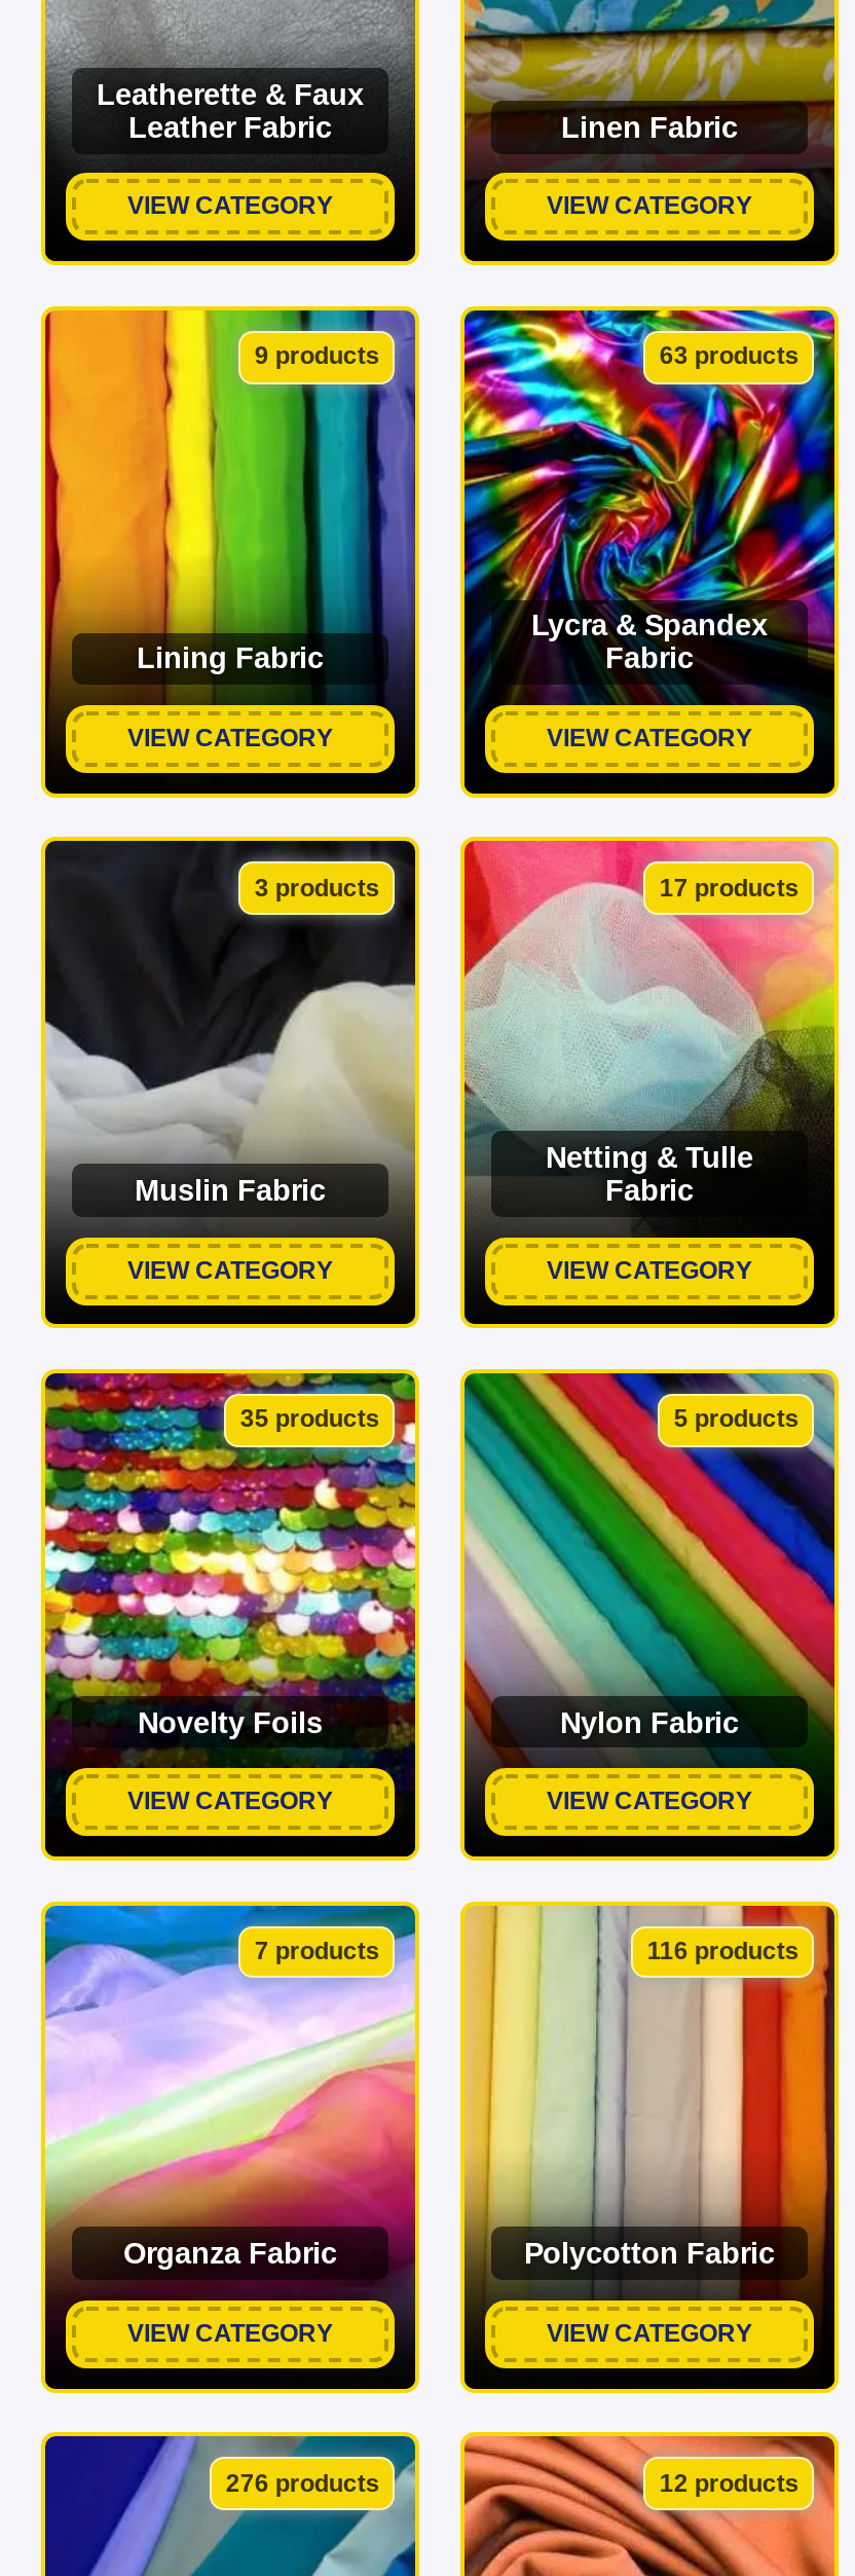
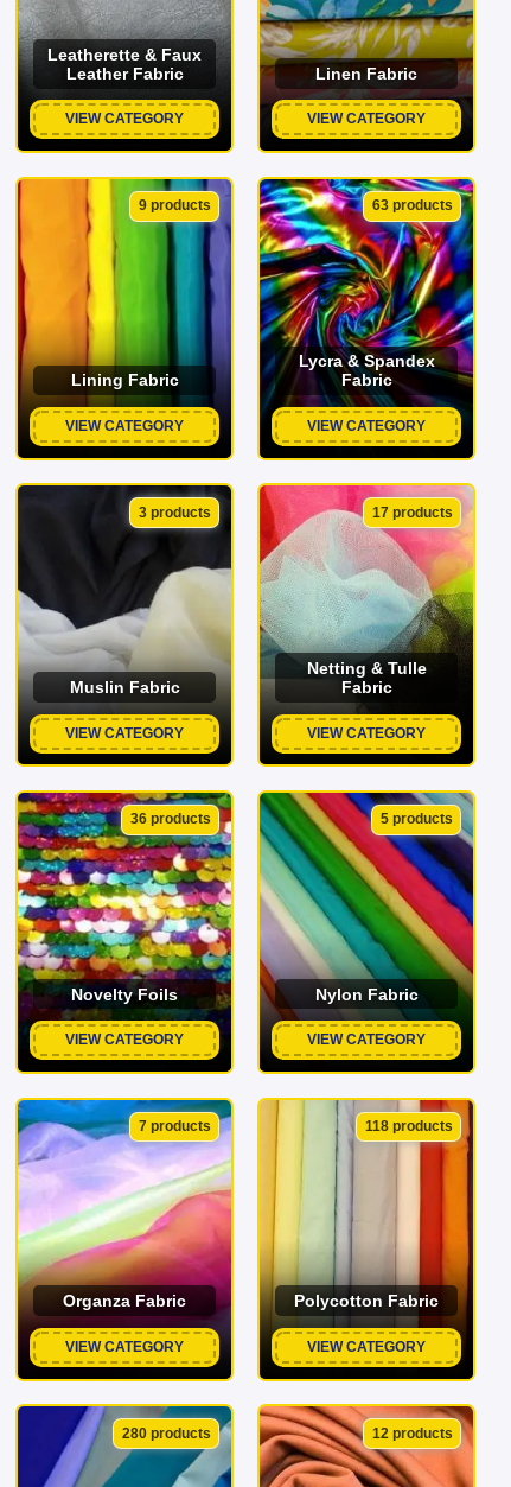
- 35 products
+ 36 products

- 116 products
+ 118 products

- 276 products
+ 280 products
